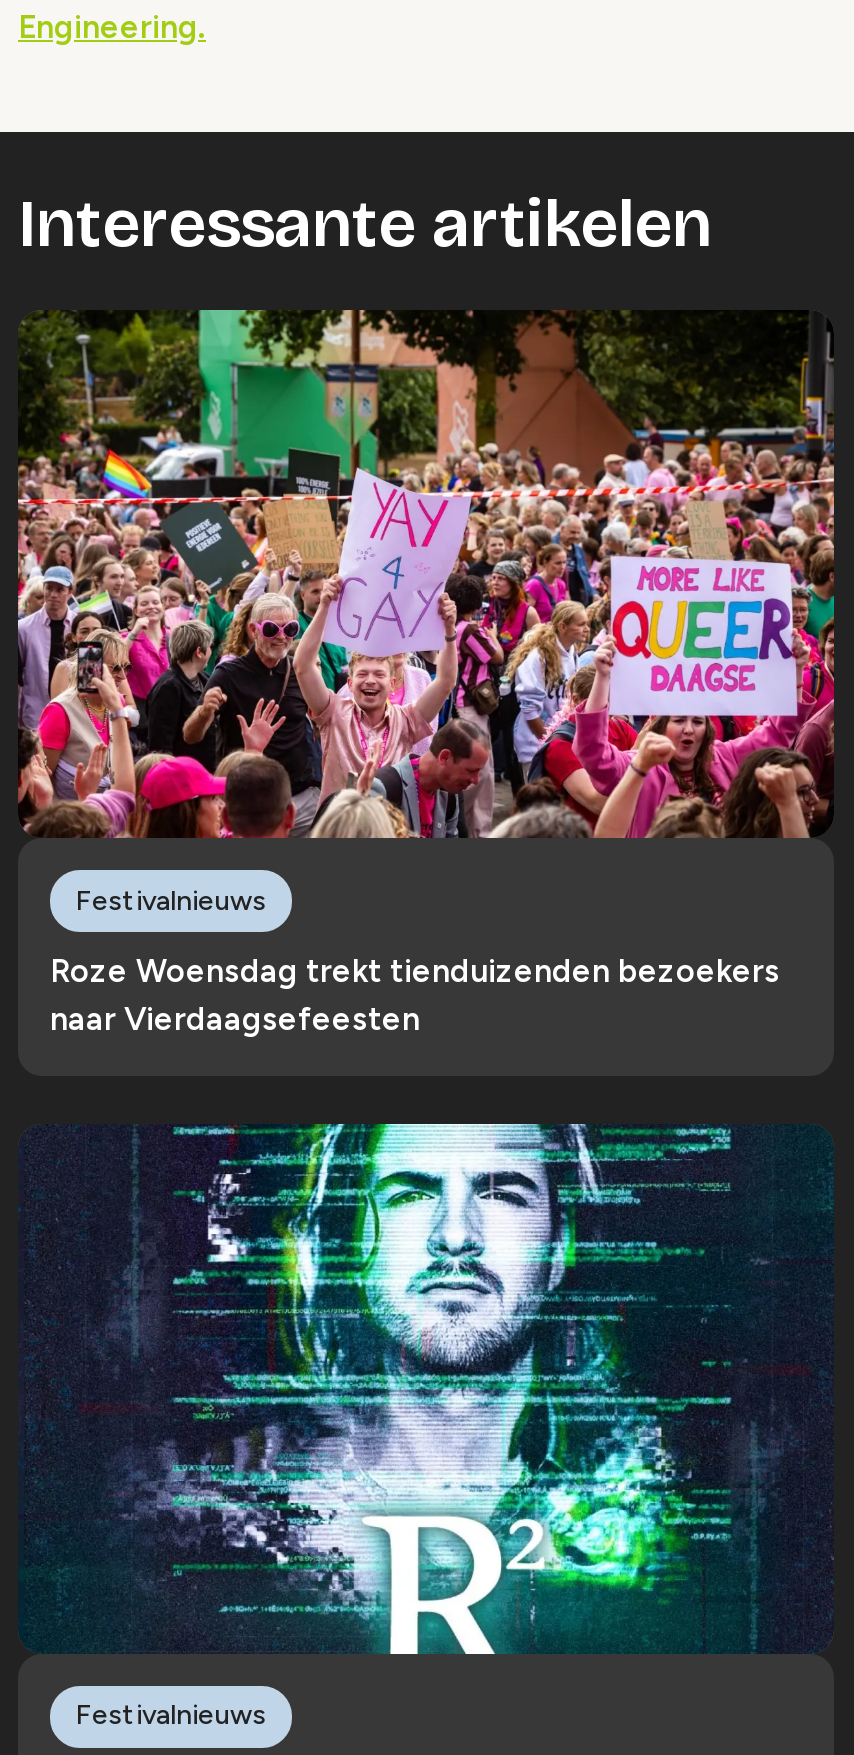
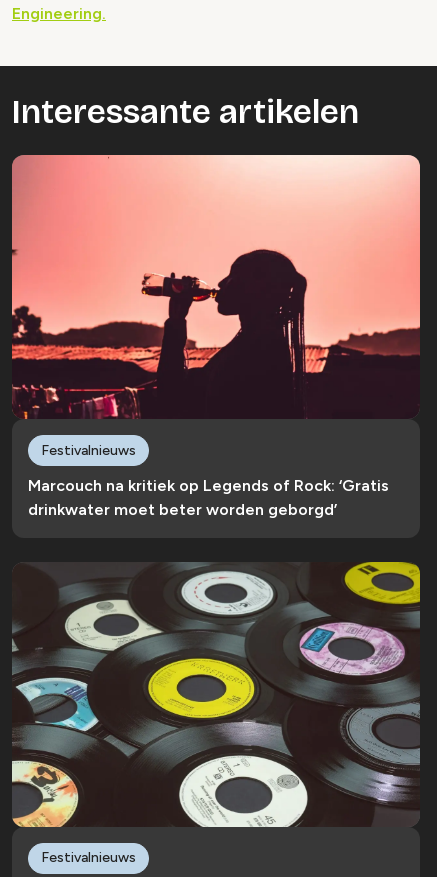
- [image]
+ [image]

- Roze Woensdag trekt tienduizenden bezoekers
- naar Vierdaagsefeesten
+ Marcouch na kritiek op Legends of Rock: ‘Gratis
+ drinkwater moet beter worden geborgd’

- [image]
+ [image]
